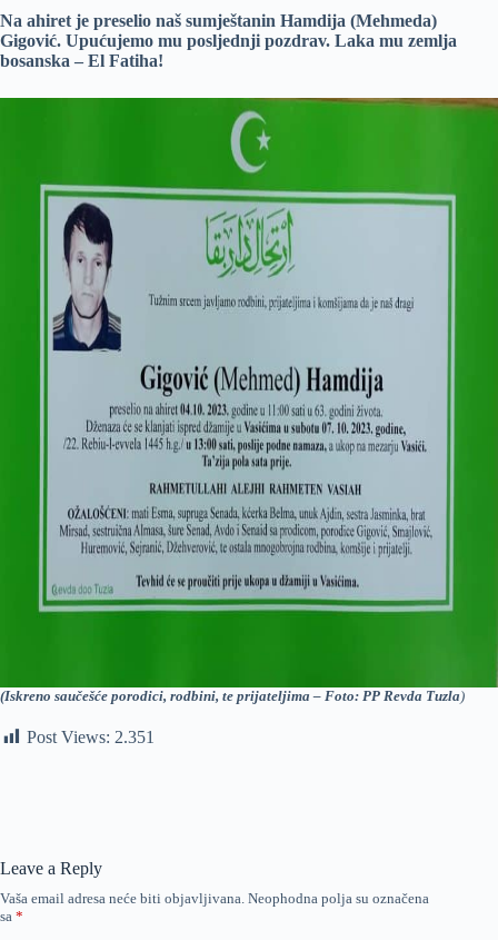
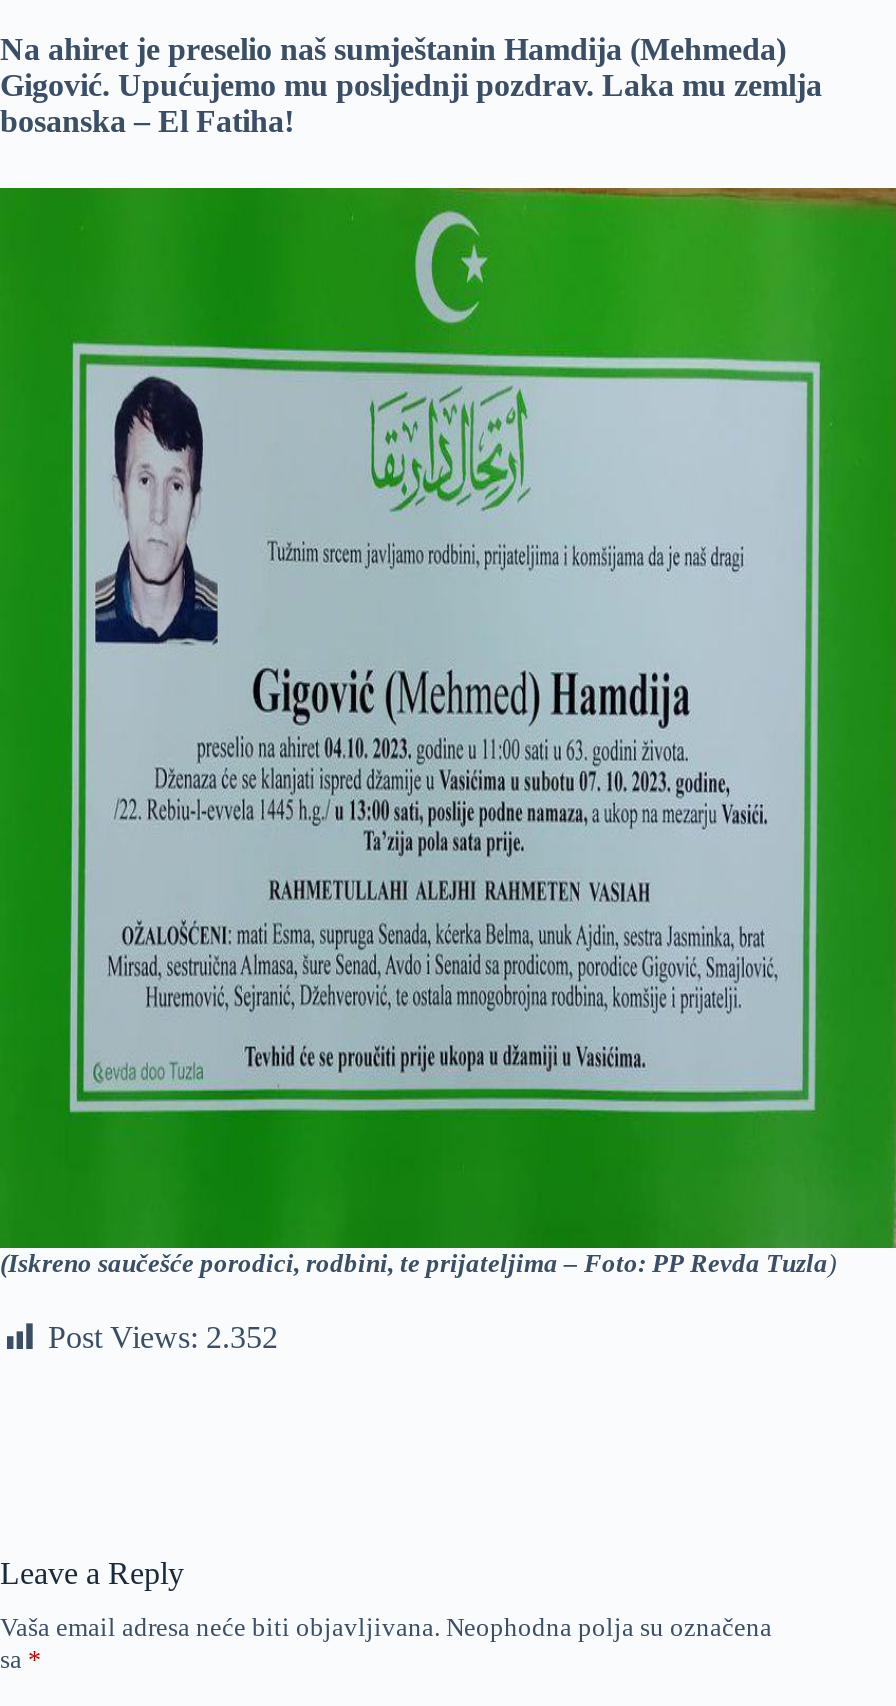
- Post Views: 2.351
+ Post Views: 2.352
